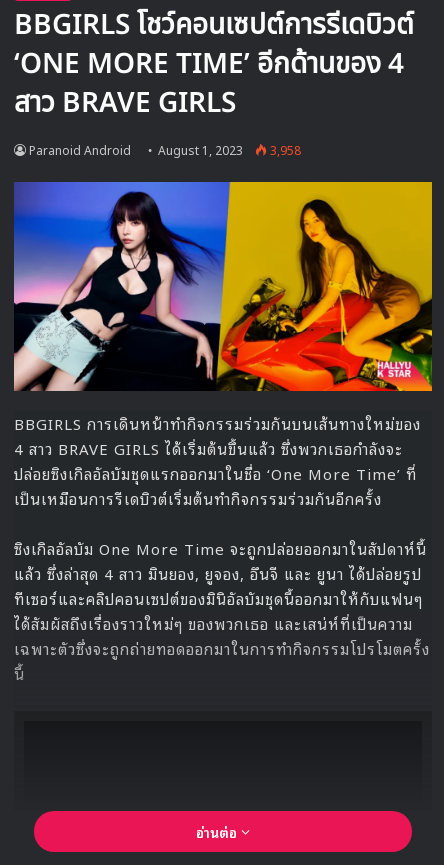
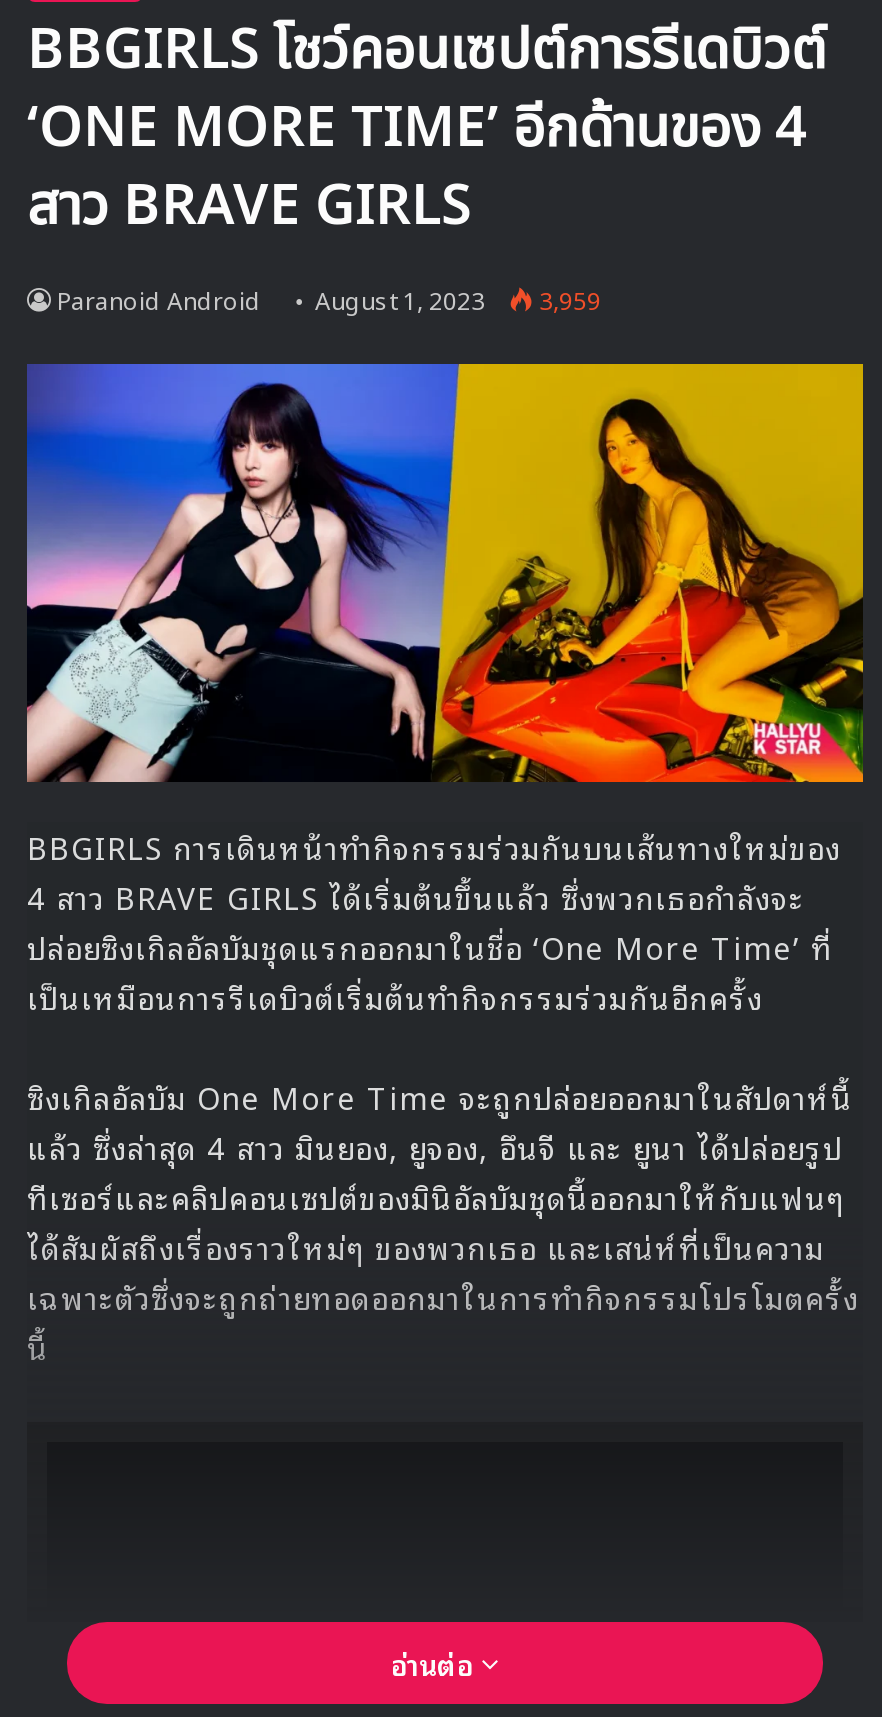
- Paranoid Android August 1, 2023 3,958
+ Paranoid Android August 1, 2023 3,959
